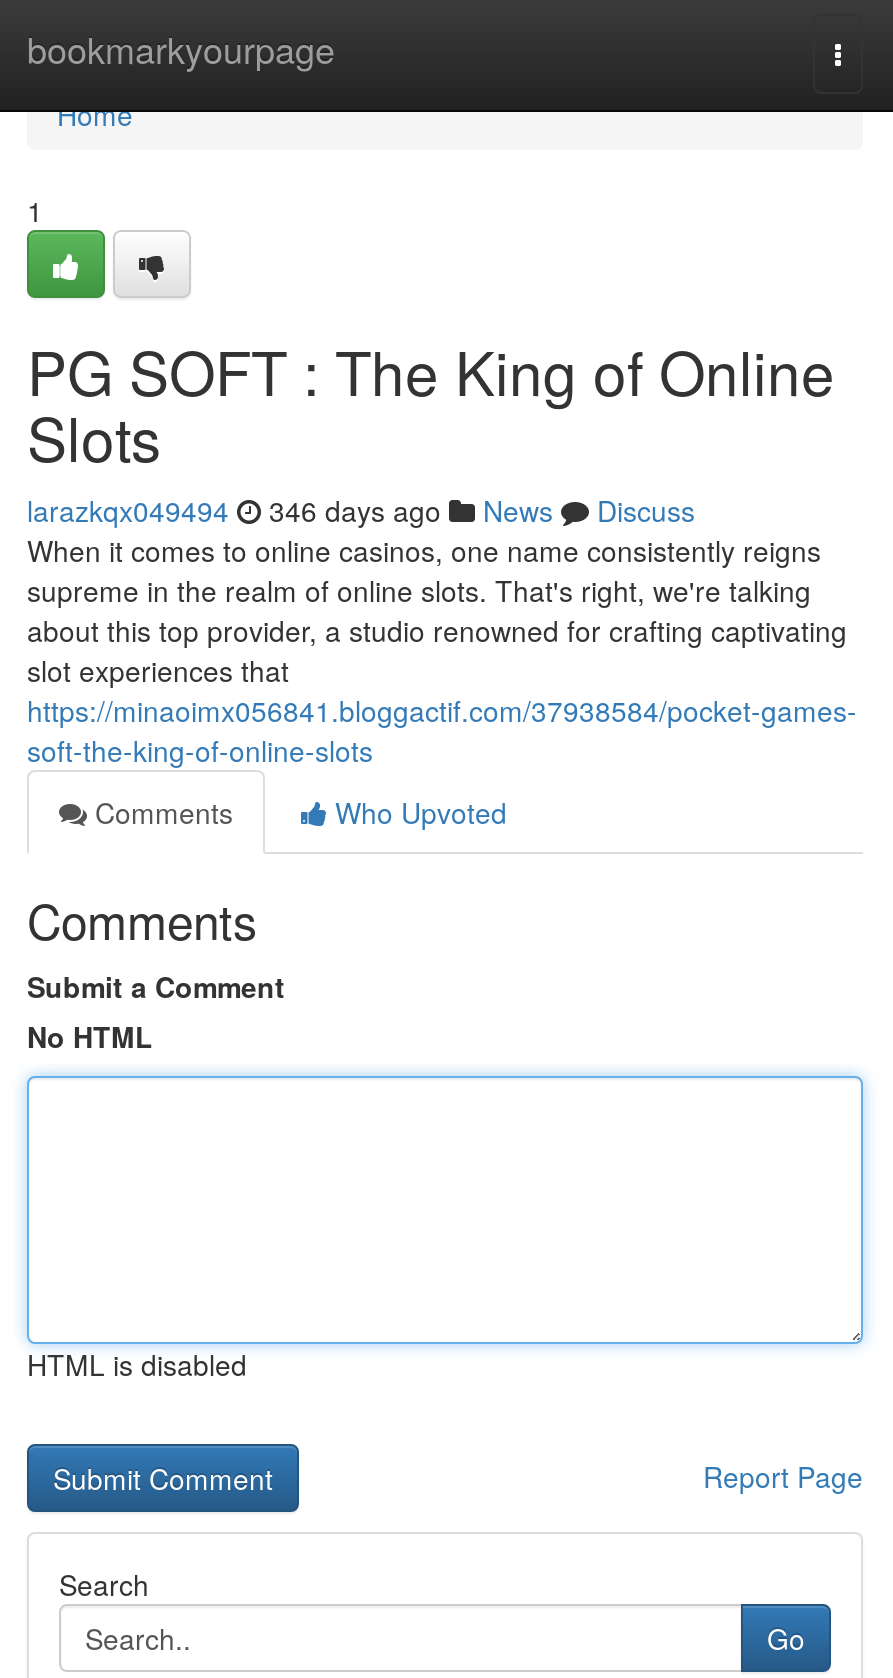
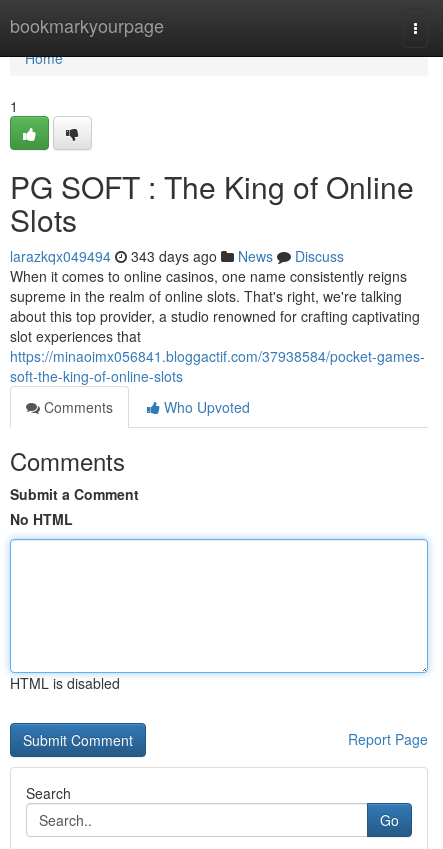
- larazkqx049494 346 days ago News Discuss
+ larazkqx049494 343 days ago News Discuss
